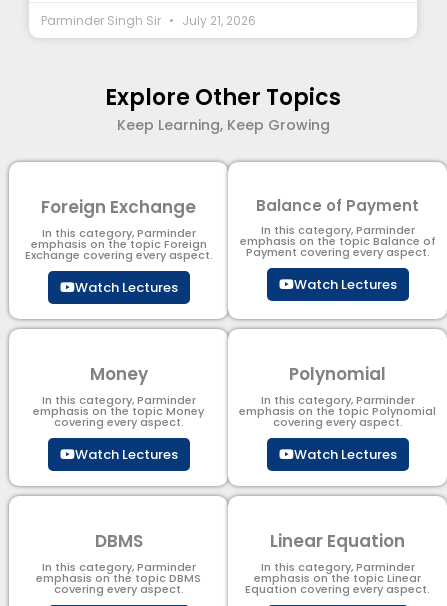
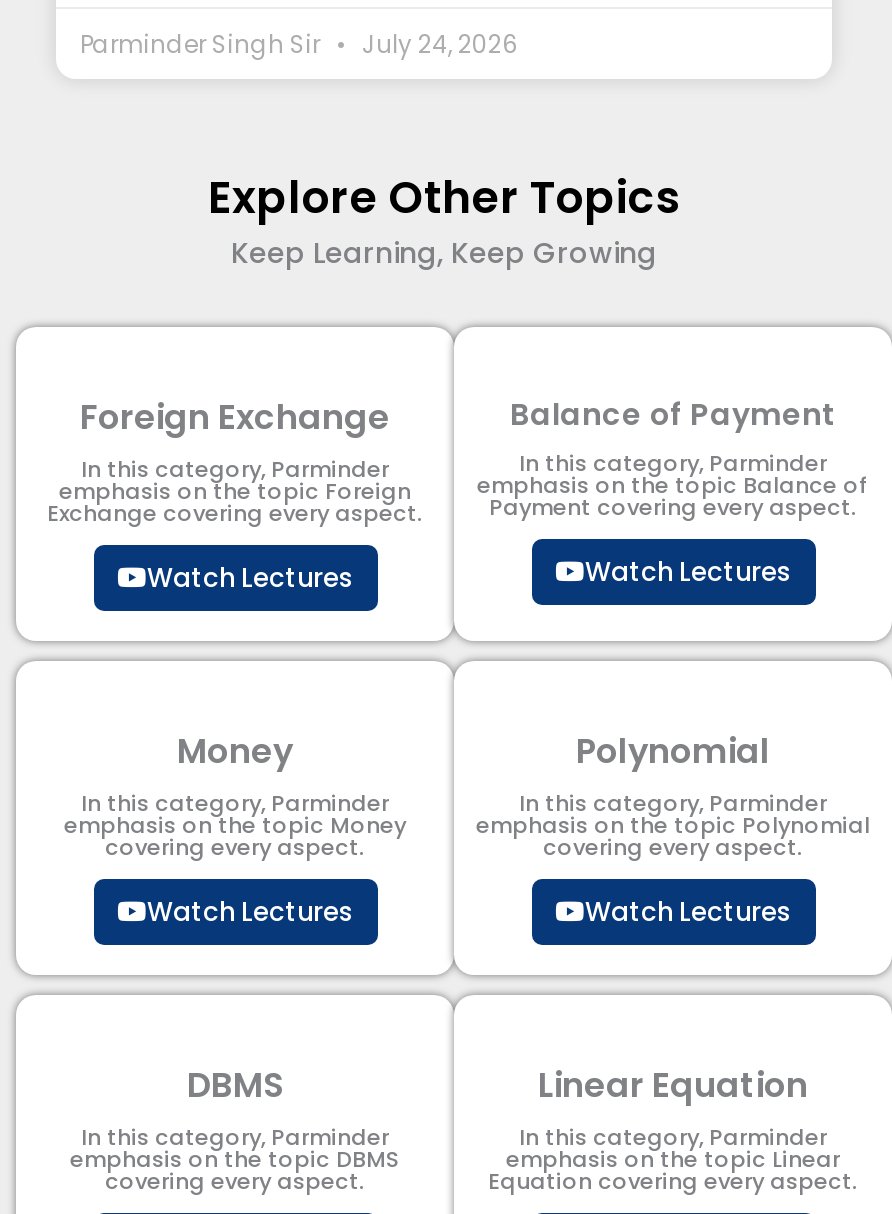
- Parminder Singh Sir July 21, 2026
+ Parminder Singh Sir July 24, 2026
